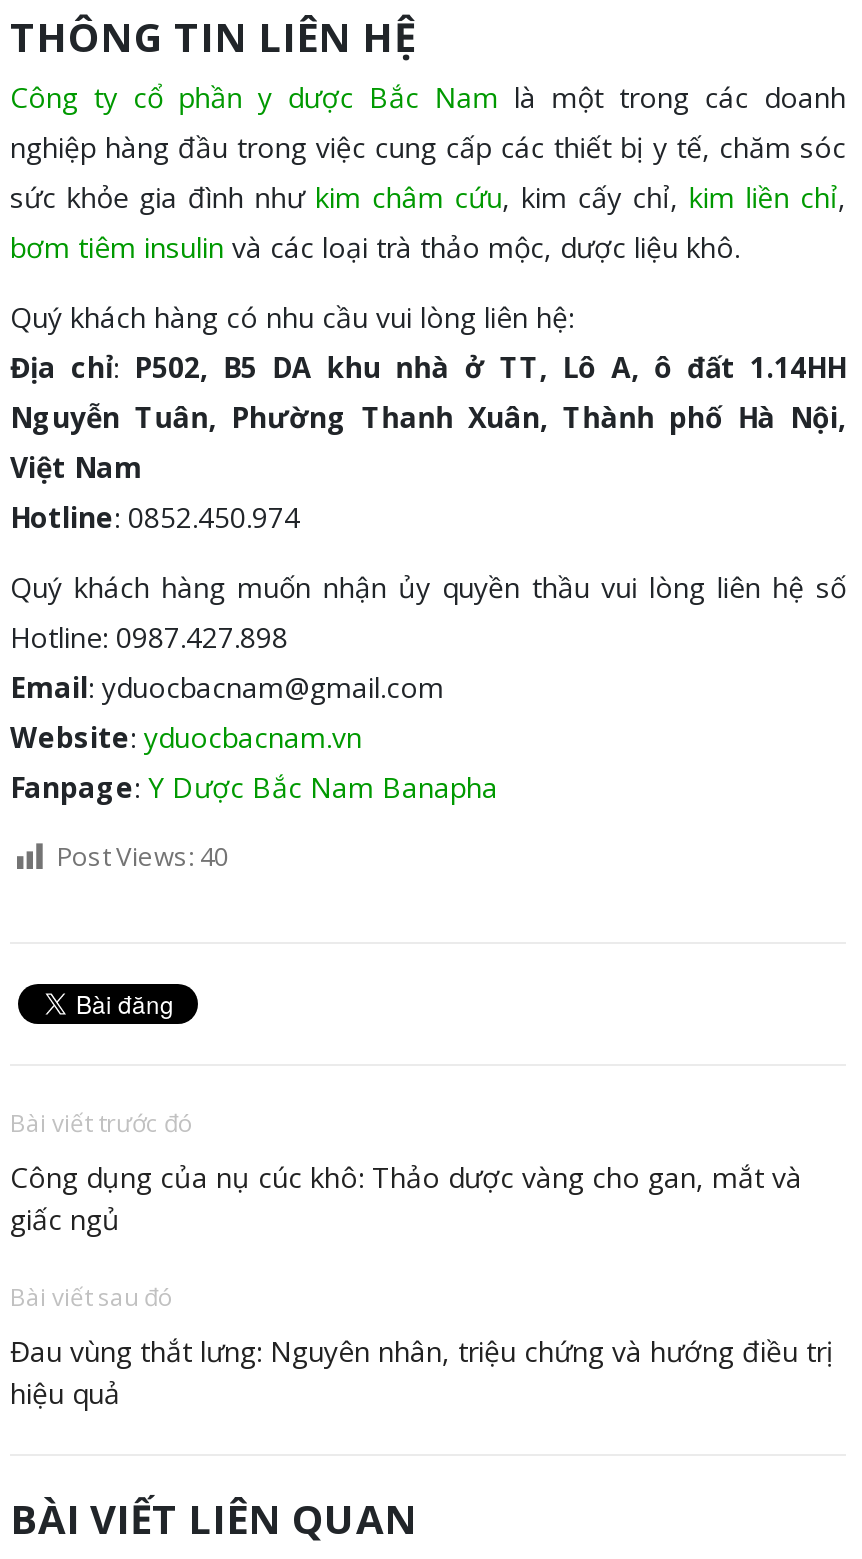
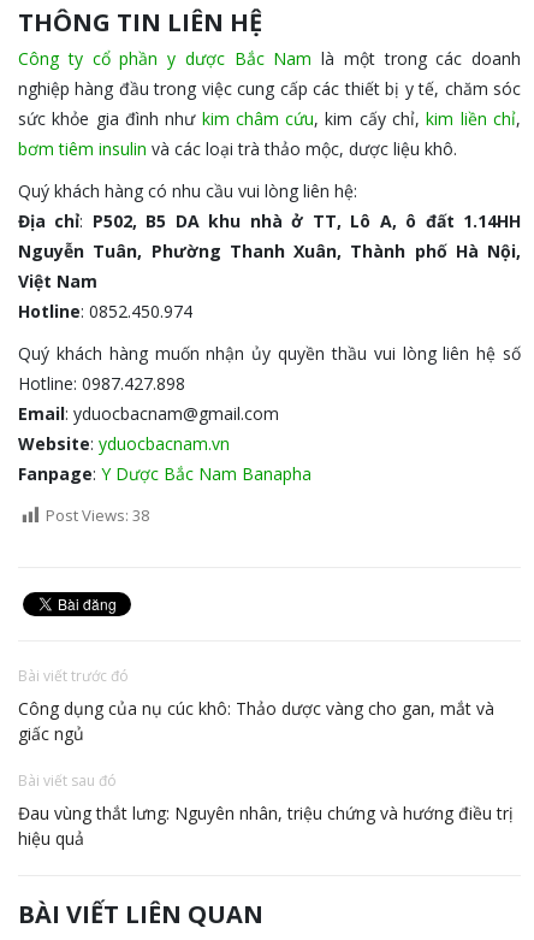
- Post Views: 40
+ Post Views: 38
